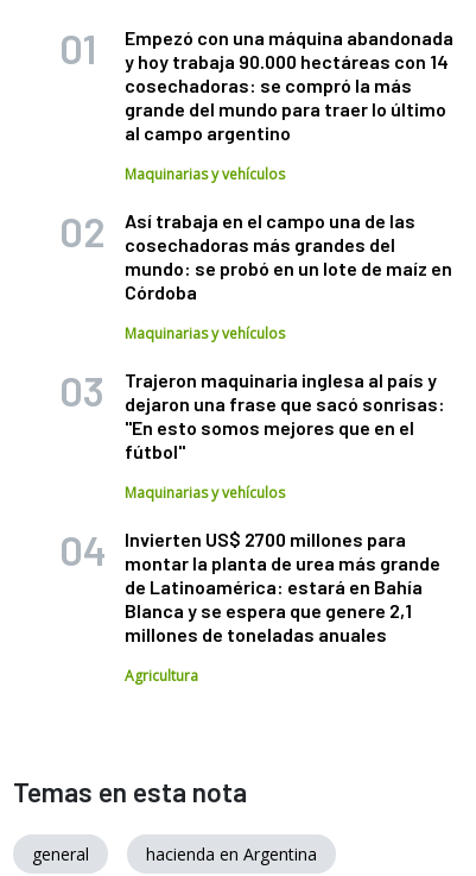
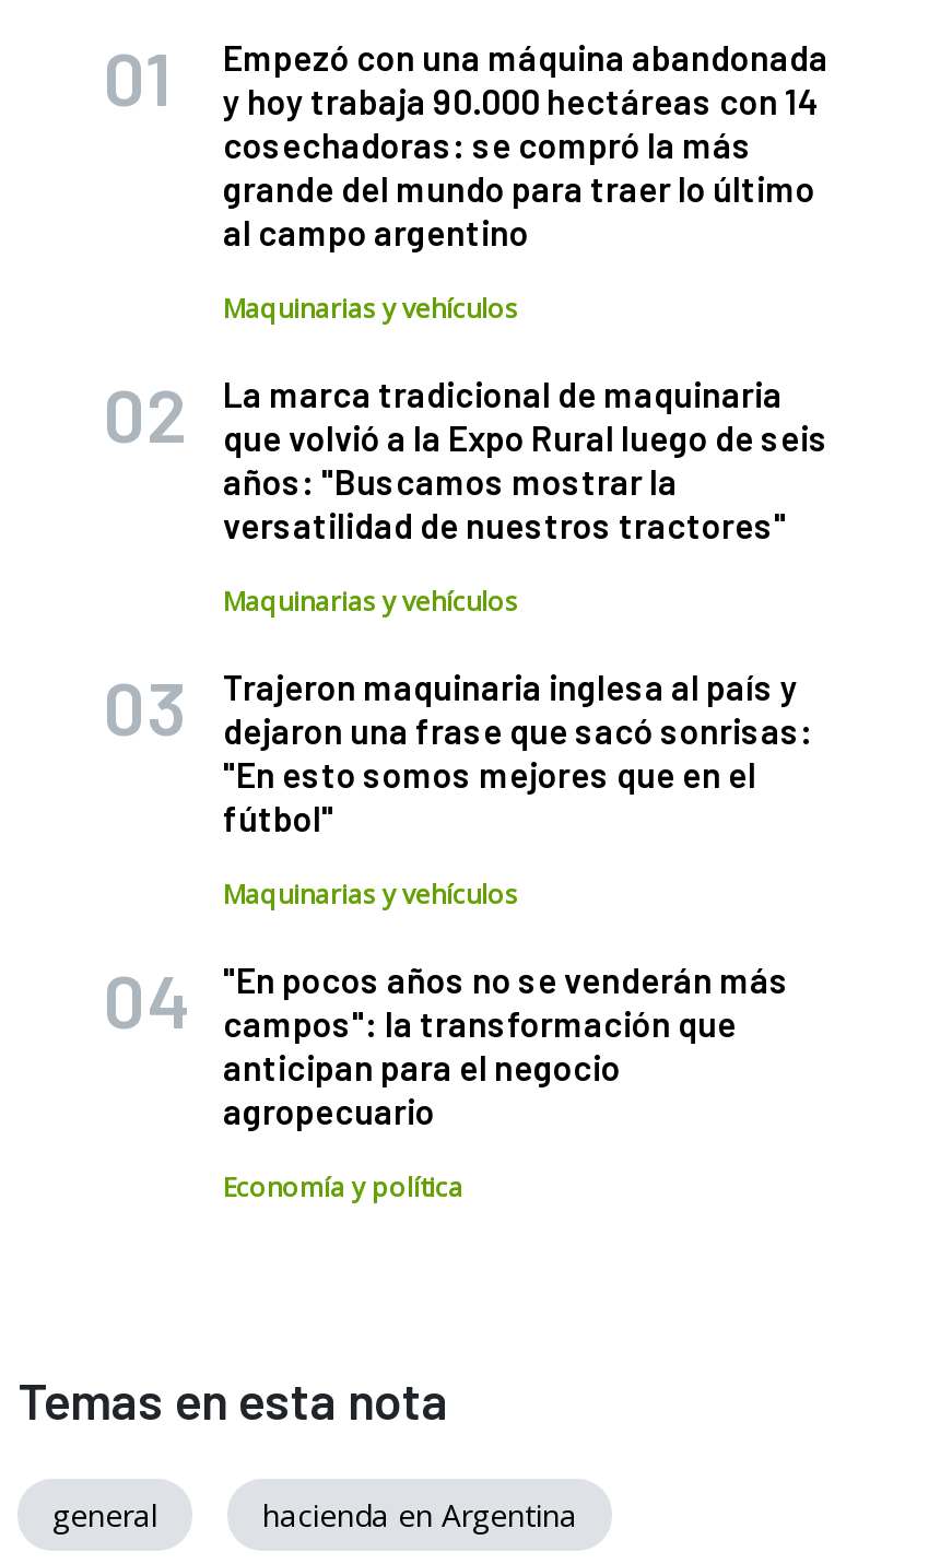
- Así trabaja en el campo una de las
- cosechadoras más grandes del
- mundo: se probó en un lote de maíz en
- Córdoba
+ La marca tradicional de maquinaria
+ que volvió a la Expo Rural luego de seis
+ años: "Buscamos mostrar la
+ versatilidad de nuestros tractores"

- Invierten US$ 2700 millones para
- montar la planta de urea más grande
- de Latinoamérica: estará en Bahía
- Blanca y se espera que genere 2,1
- millones de toneladas anuales
+ "En pocos años no se venderán más
+ campos": la transformación que
+ anticipan para el negocio
+ agropecuario

- Agricultura
+ Economía y política
